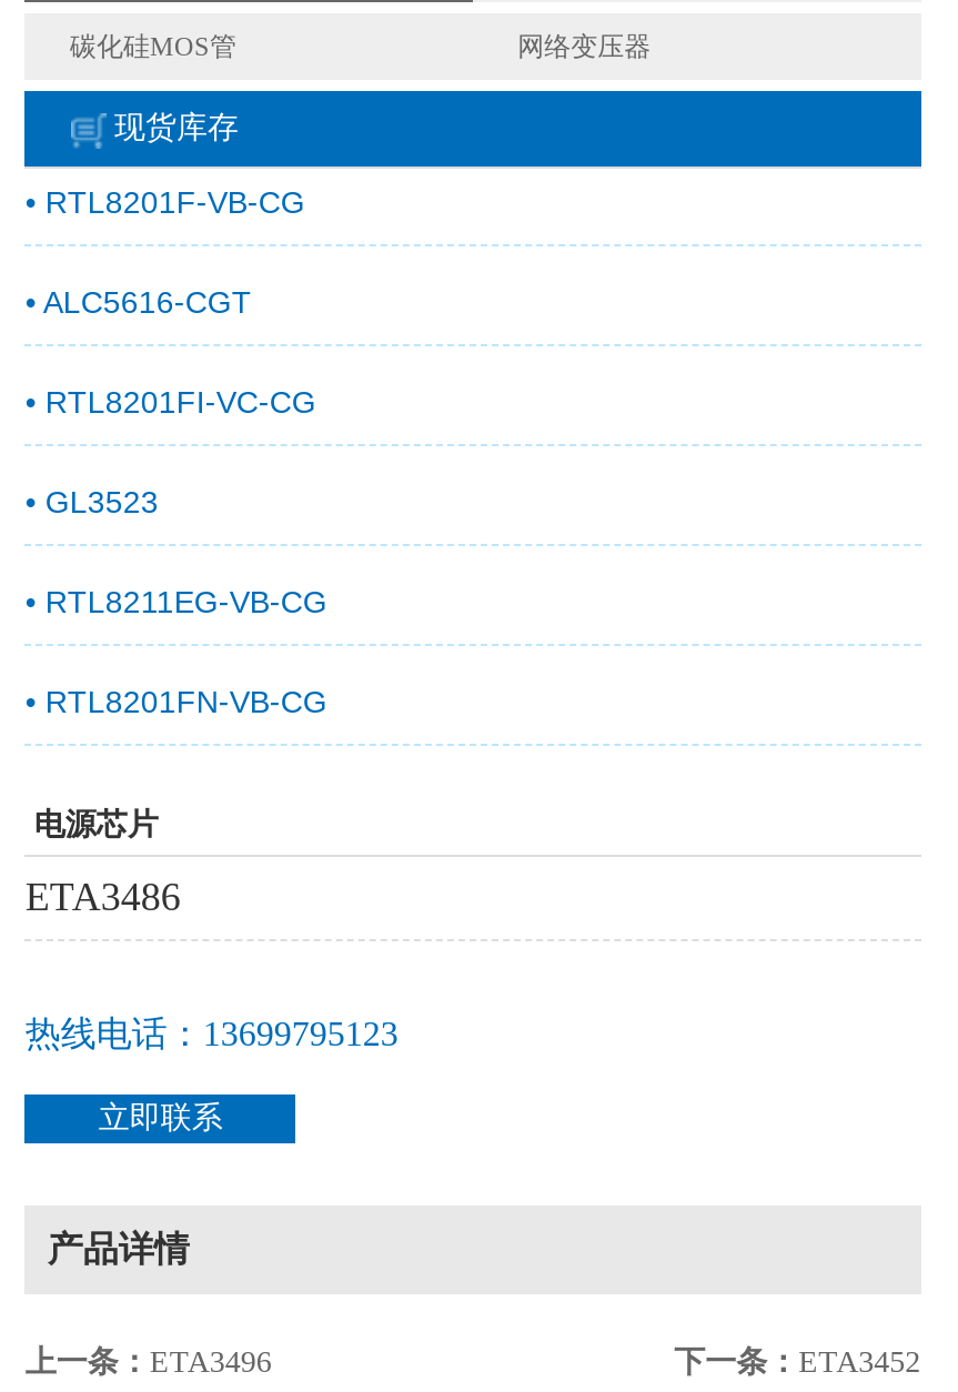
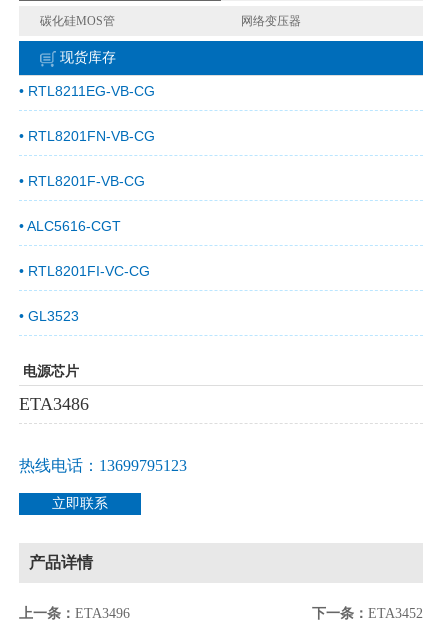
moved down: • RTL8201F-VB-CG | • ALC5616-CGT | • RTL8201FI-VC-CG | • GL3523

moved up: • RTL8211EG-VB-CG | • RTL8201FN-VB-CG
